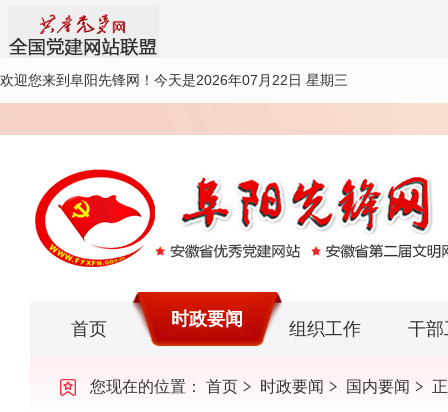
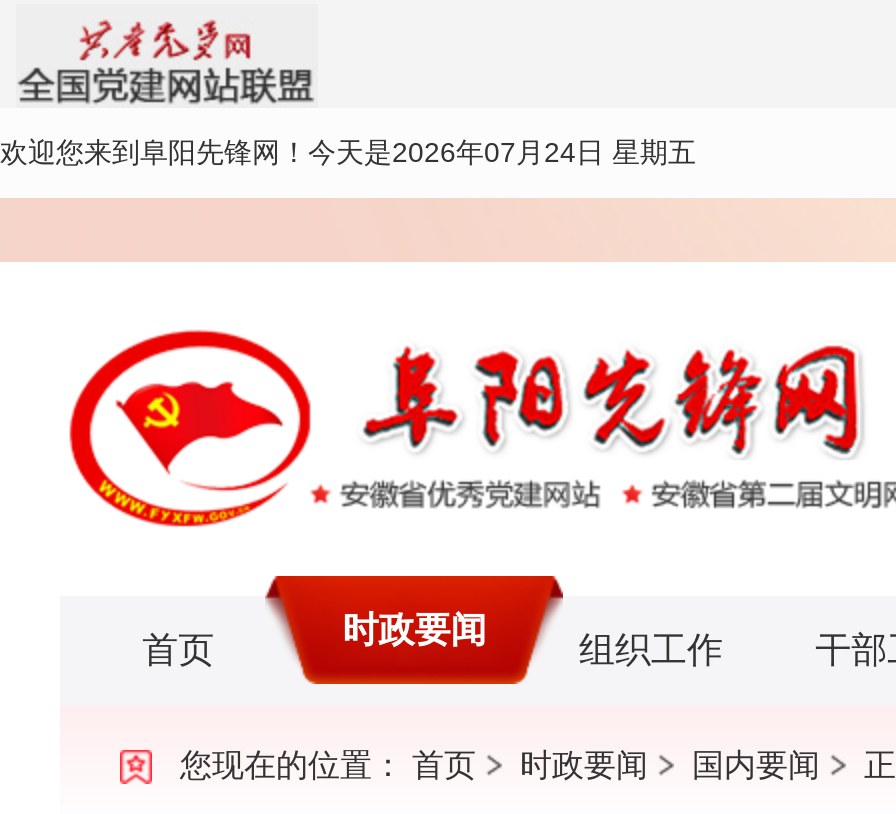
- 欢迎您来到阜阳先锋网！今天是2026年07月22日 星期三
+ 欢迎您来到阜阳先锋网！今天是2026年07月24日 星期五
